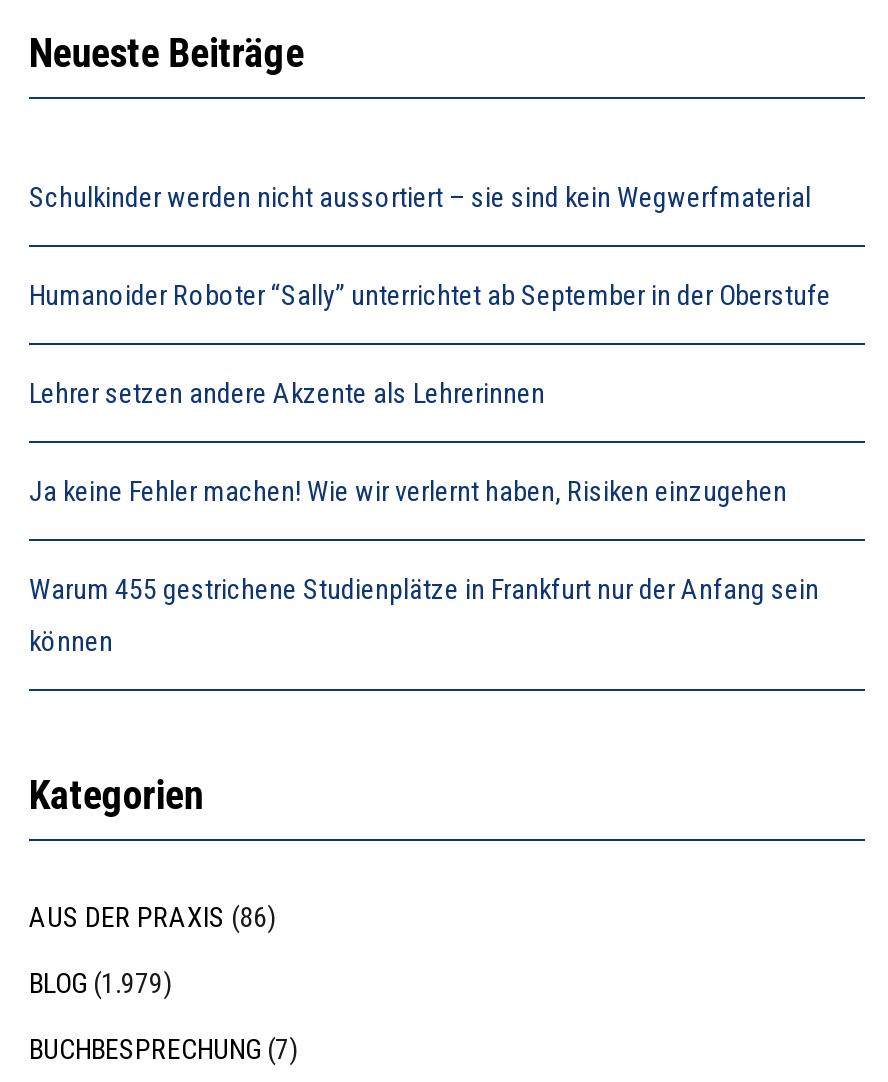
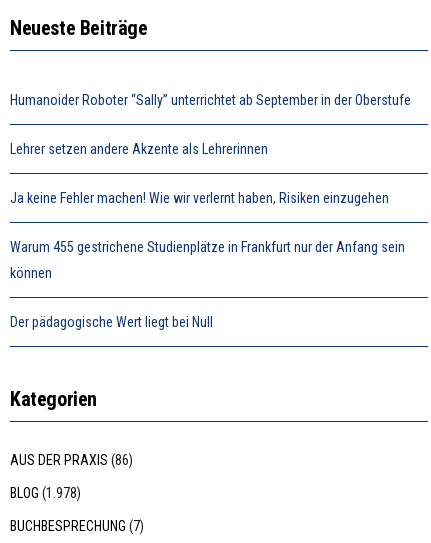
- Schulkinder werden nicht aussortiert – sie sind kein Wegwerfmaterial

moved up: Humanoider Roboter “Sally” unterrichtet ab September in der Oberstufe | Lehrer setzen andere Akzente als Lehrerinnen | Ja keine Fehler machen! Wie wir verlernt haben, Risiken einzugehen | Warum 455 gestrichene Studienplätze in Frankfurt nur der Anfang sein | können

+ Der pädagogische Wert liegt bei Null

- BLOG (1.979)
+ BLOG (1.978)
